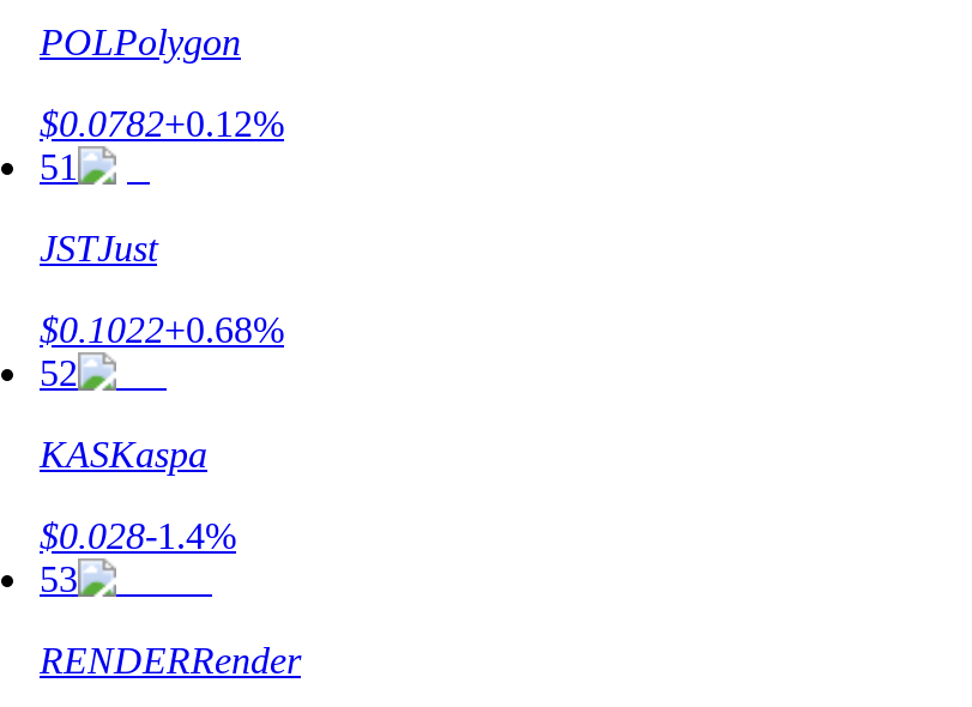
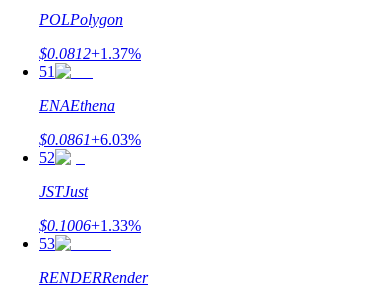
- $0.0782+0.12%
+ $0.0812+1.37%

+ ENAEthena

moved down: JSTJust

- $0.1022+0.68%
+ $0.0861+6.03%

- KASKaspa

- $0.028-1.4%
+ $0.1006+ 1.33%
